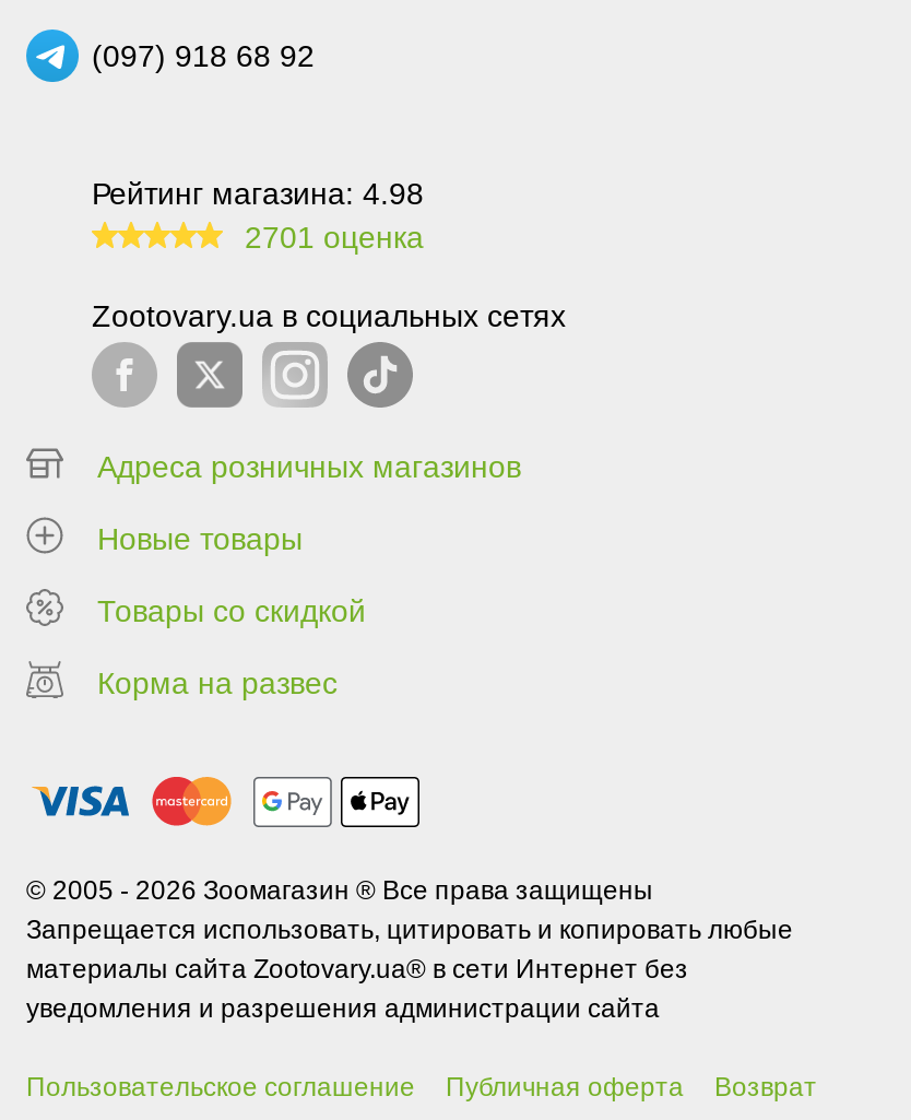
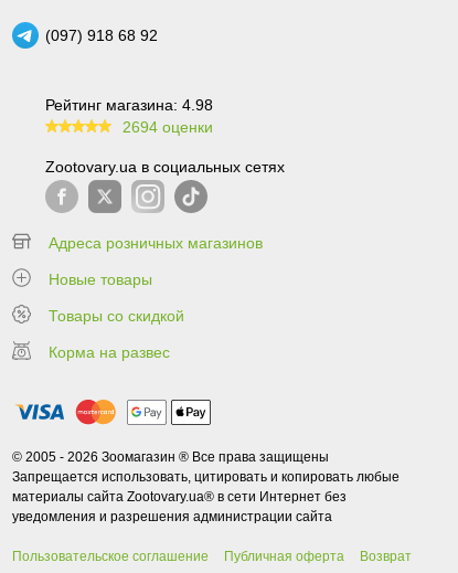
- 2701 оценка
+ 2694 оценки
